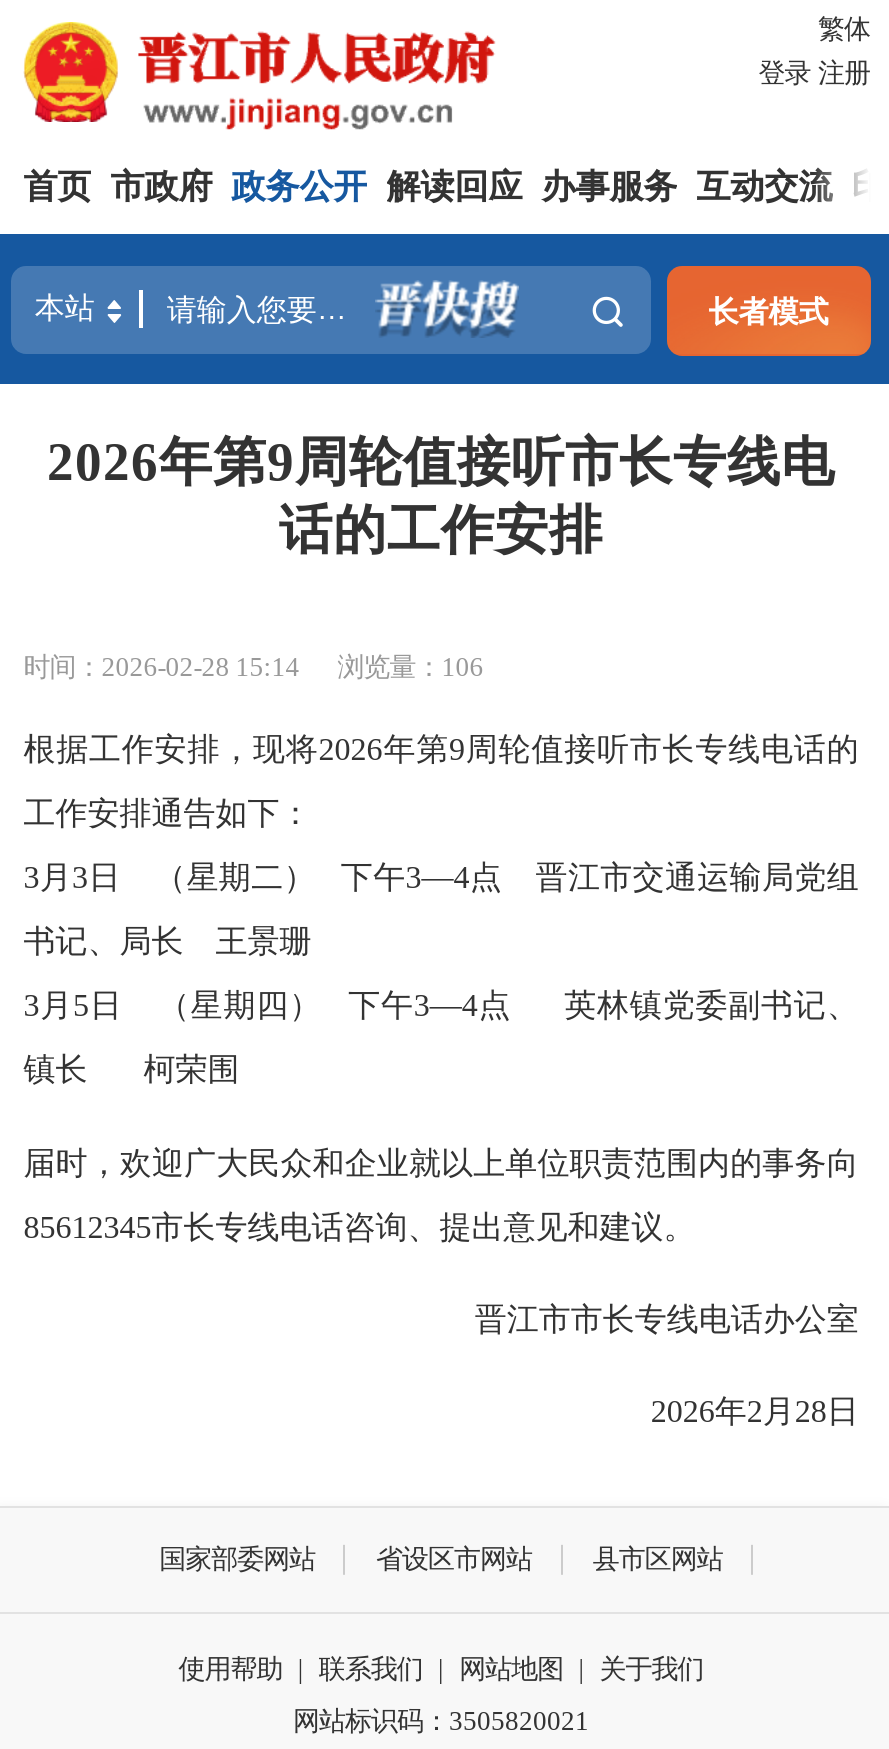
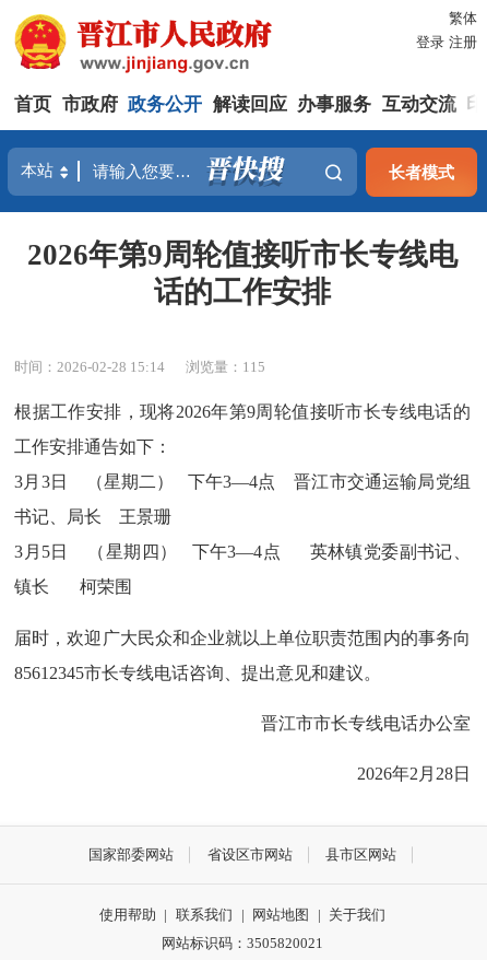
- 时间：2026-02-28 15:14 浏览量：106
+ 时间：2026-02-28 15:14 浏览量：115
